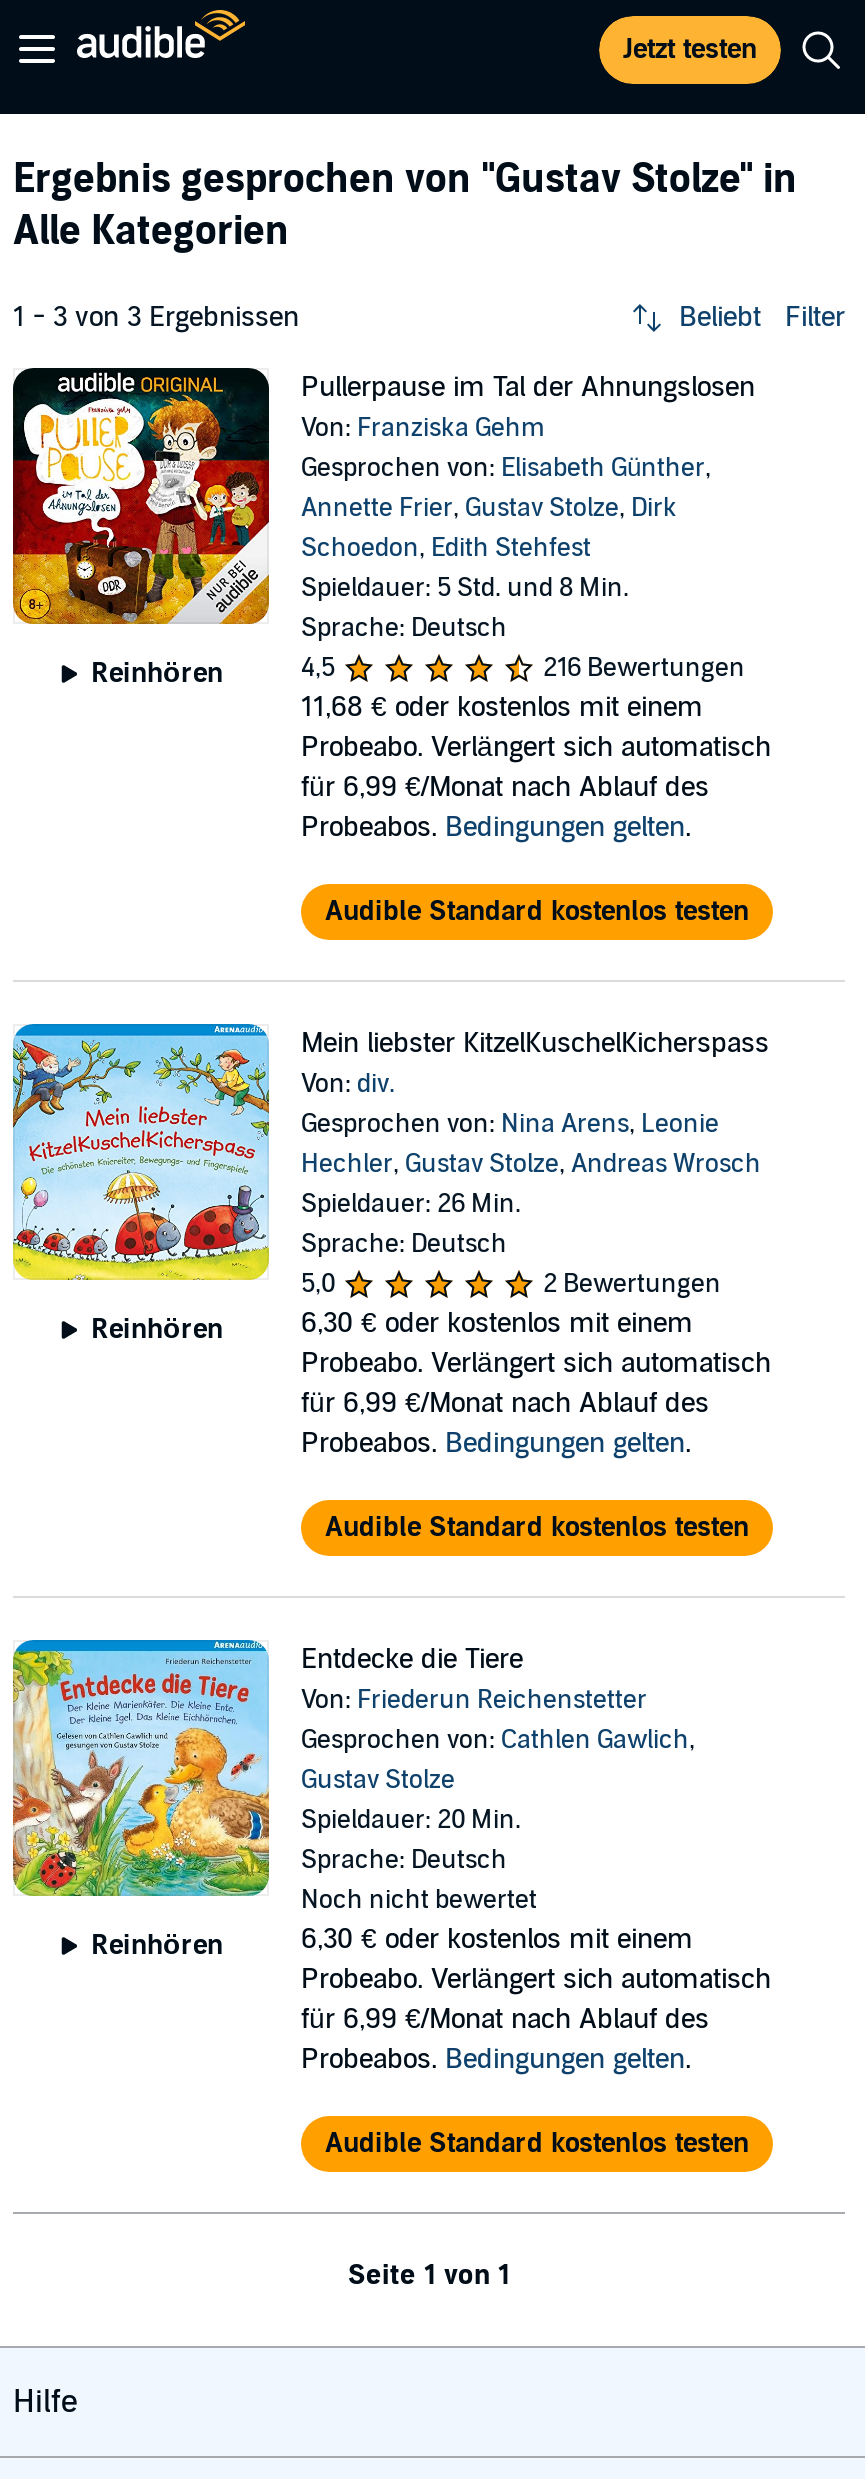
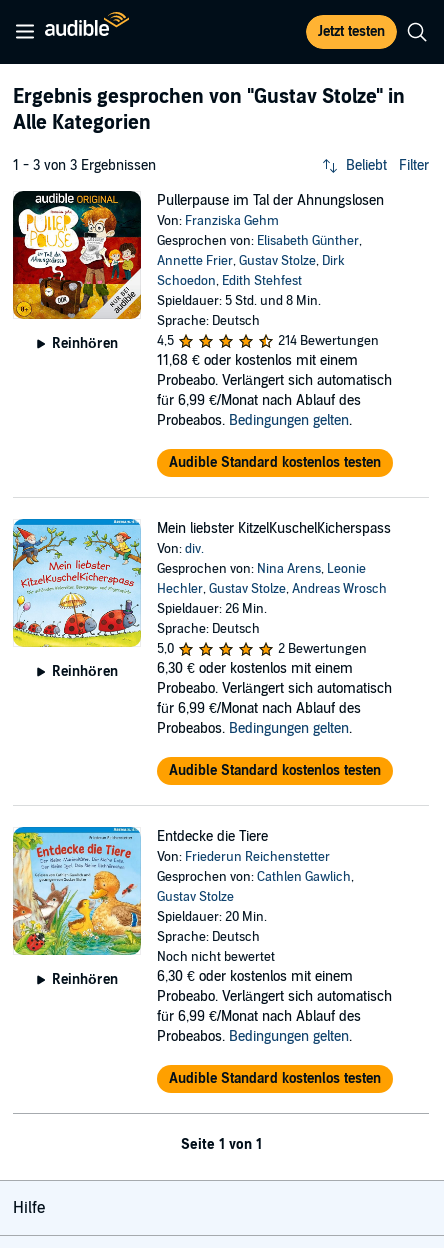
- 216 Bewertungen
+ 214 Bewertungen
